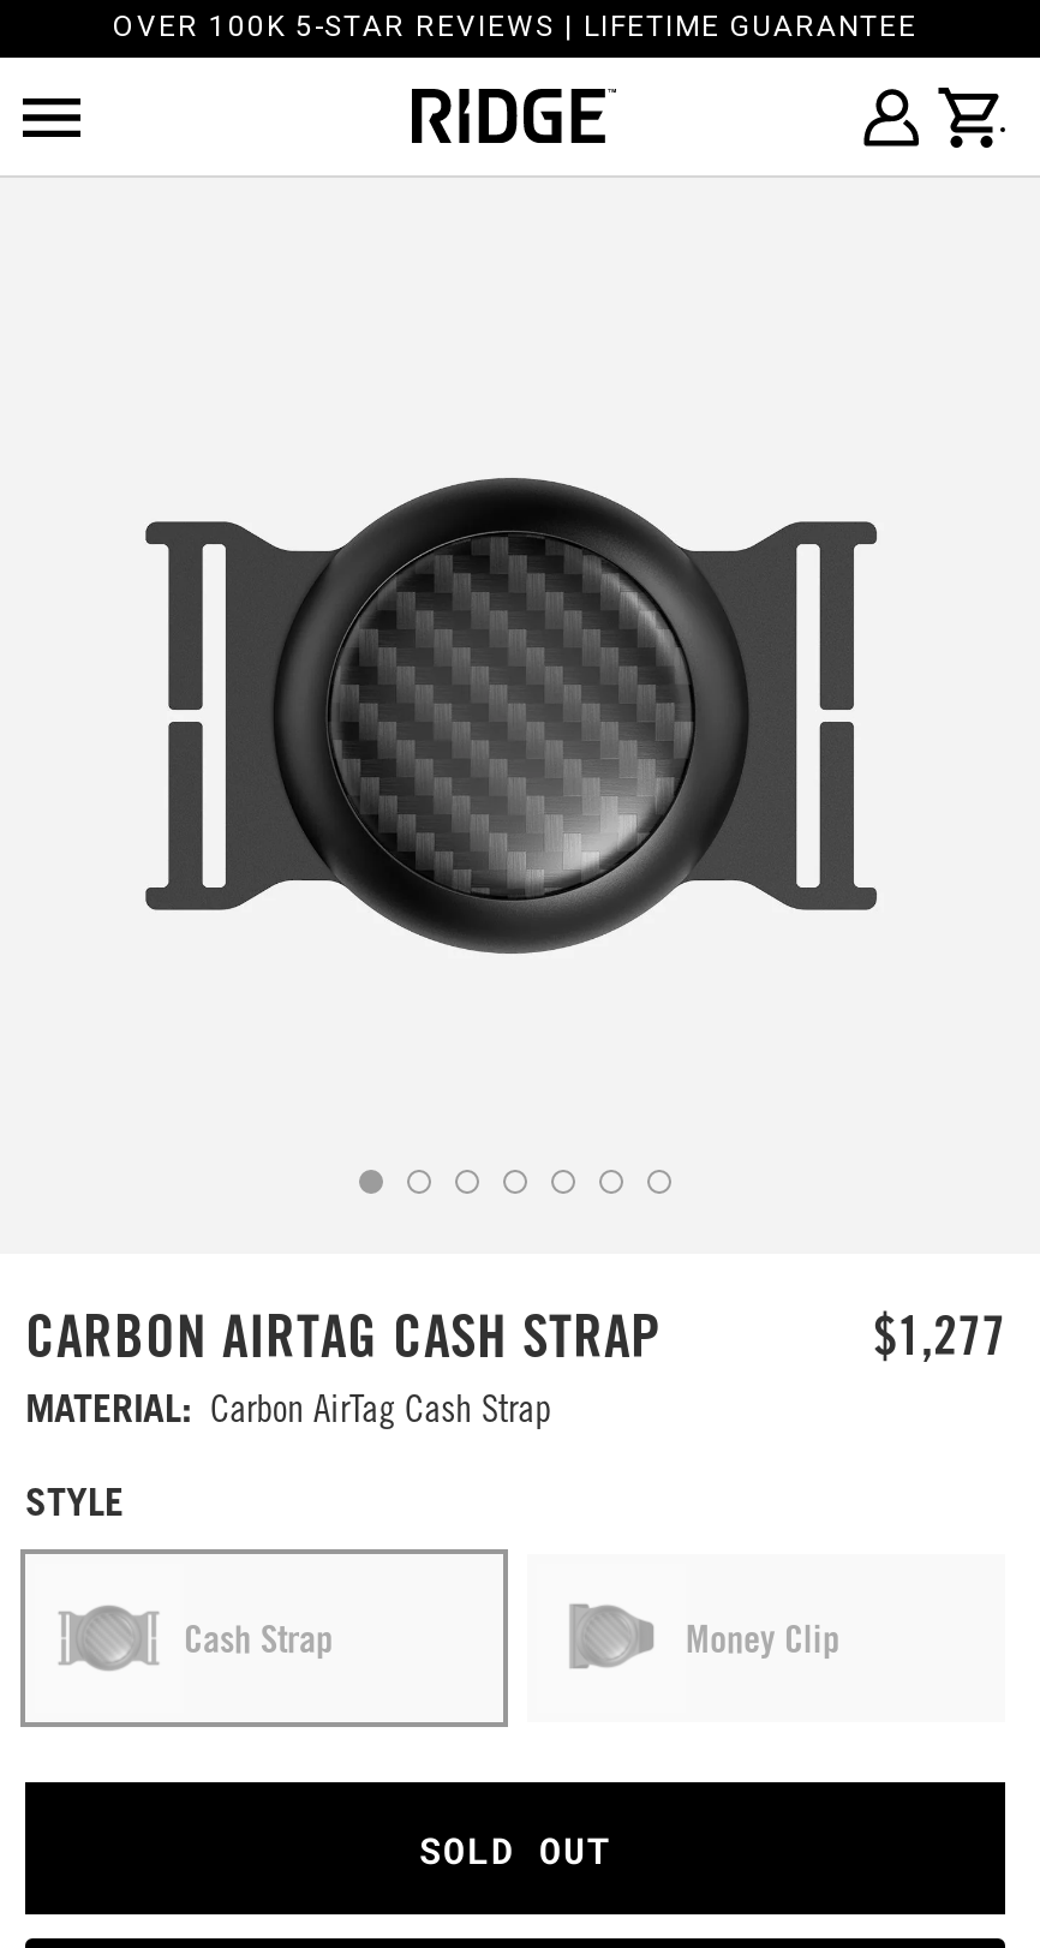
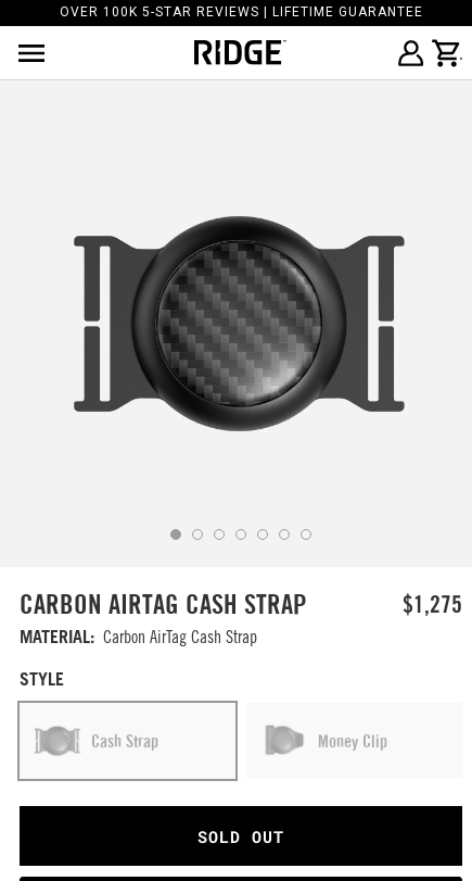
- $1,277
+ $1,275
